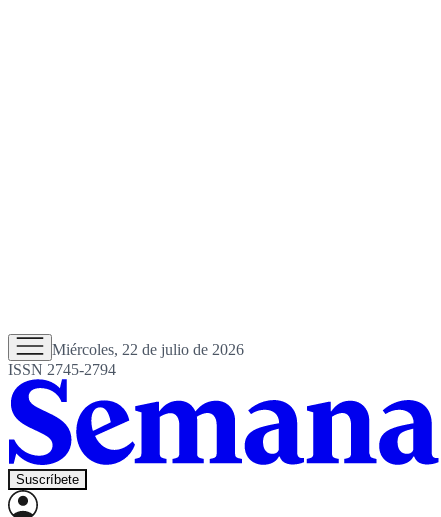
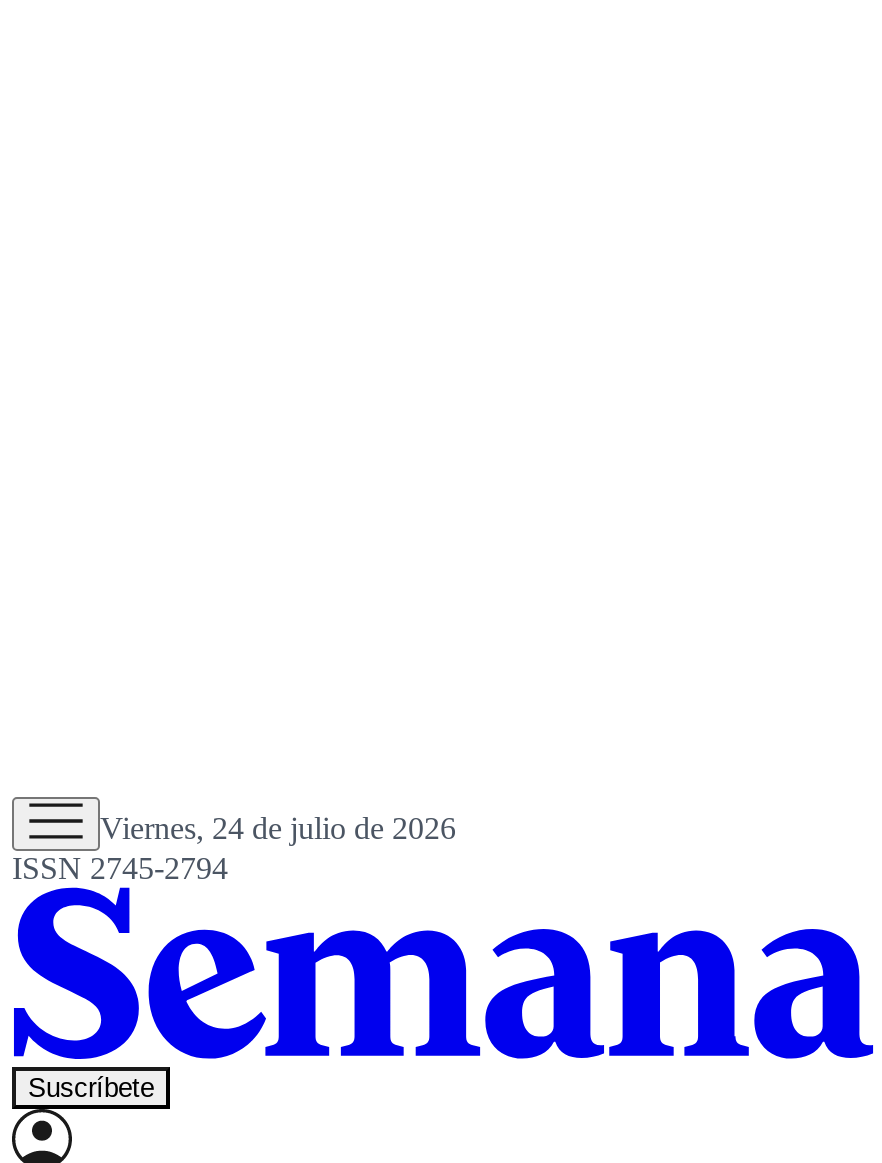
- Miércoles, 22 de julio de 2026
+ Viernes, 24 de julio de 2026
